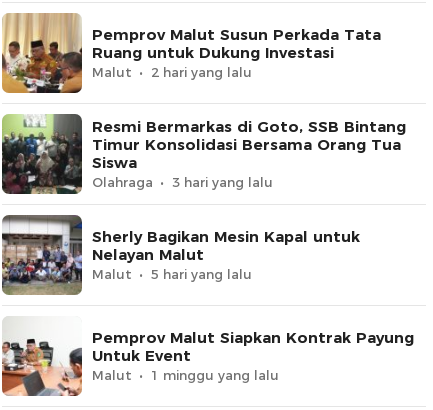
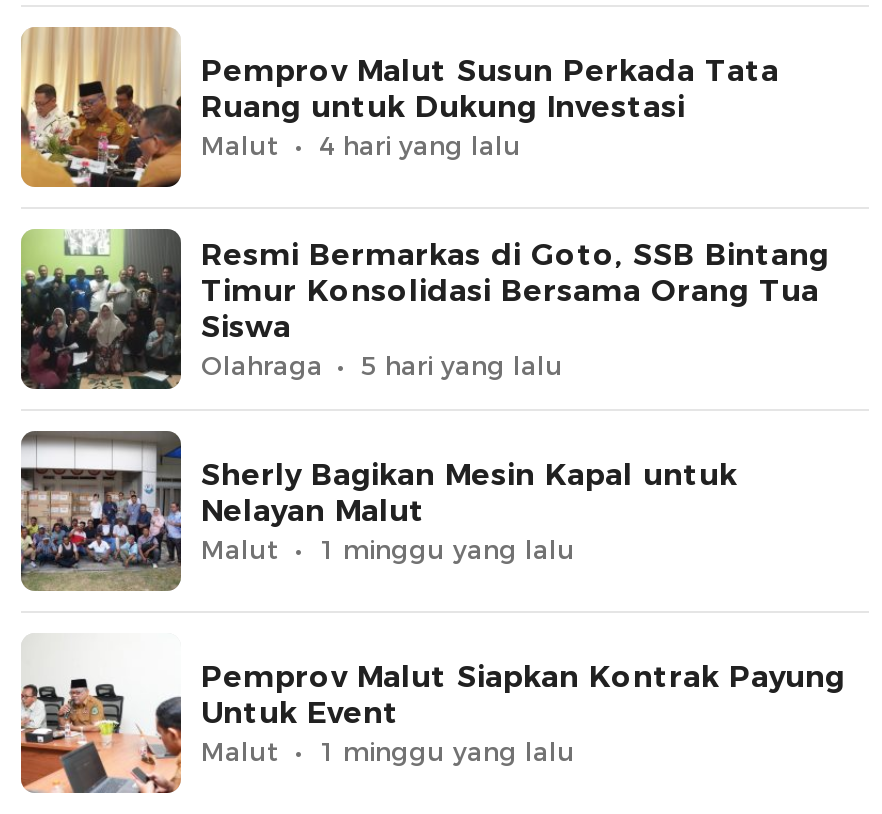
- 2 hari yang lalu
+ 4 hari yang lalu

- 3 hari yang lalu

moved up: 5 hari yang lalu

+ 1 minggu yang lalu
